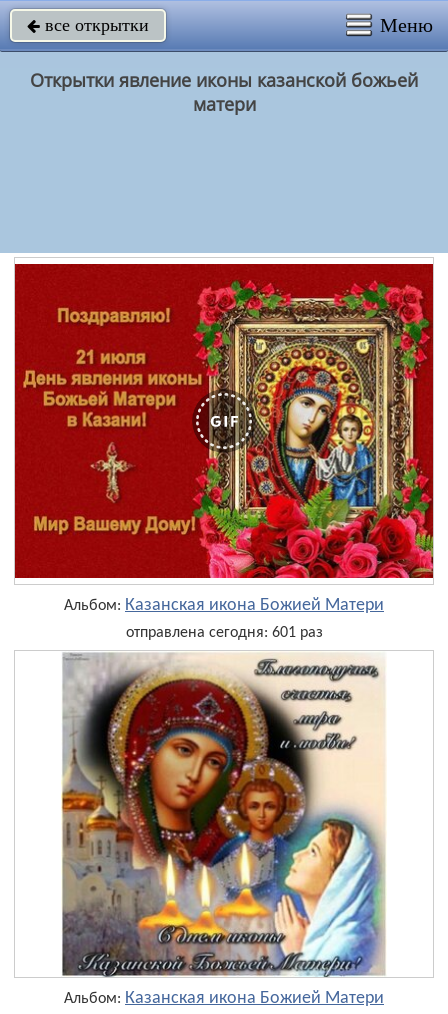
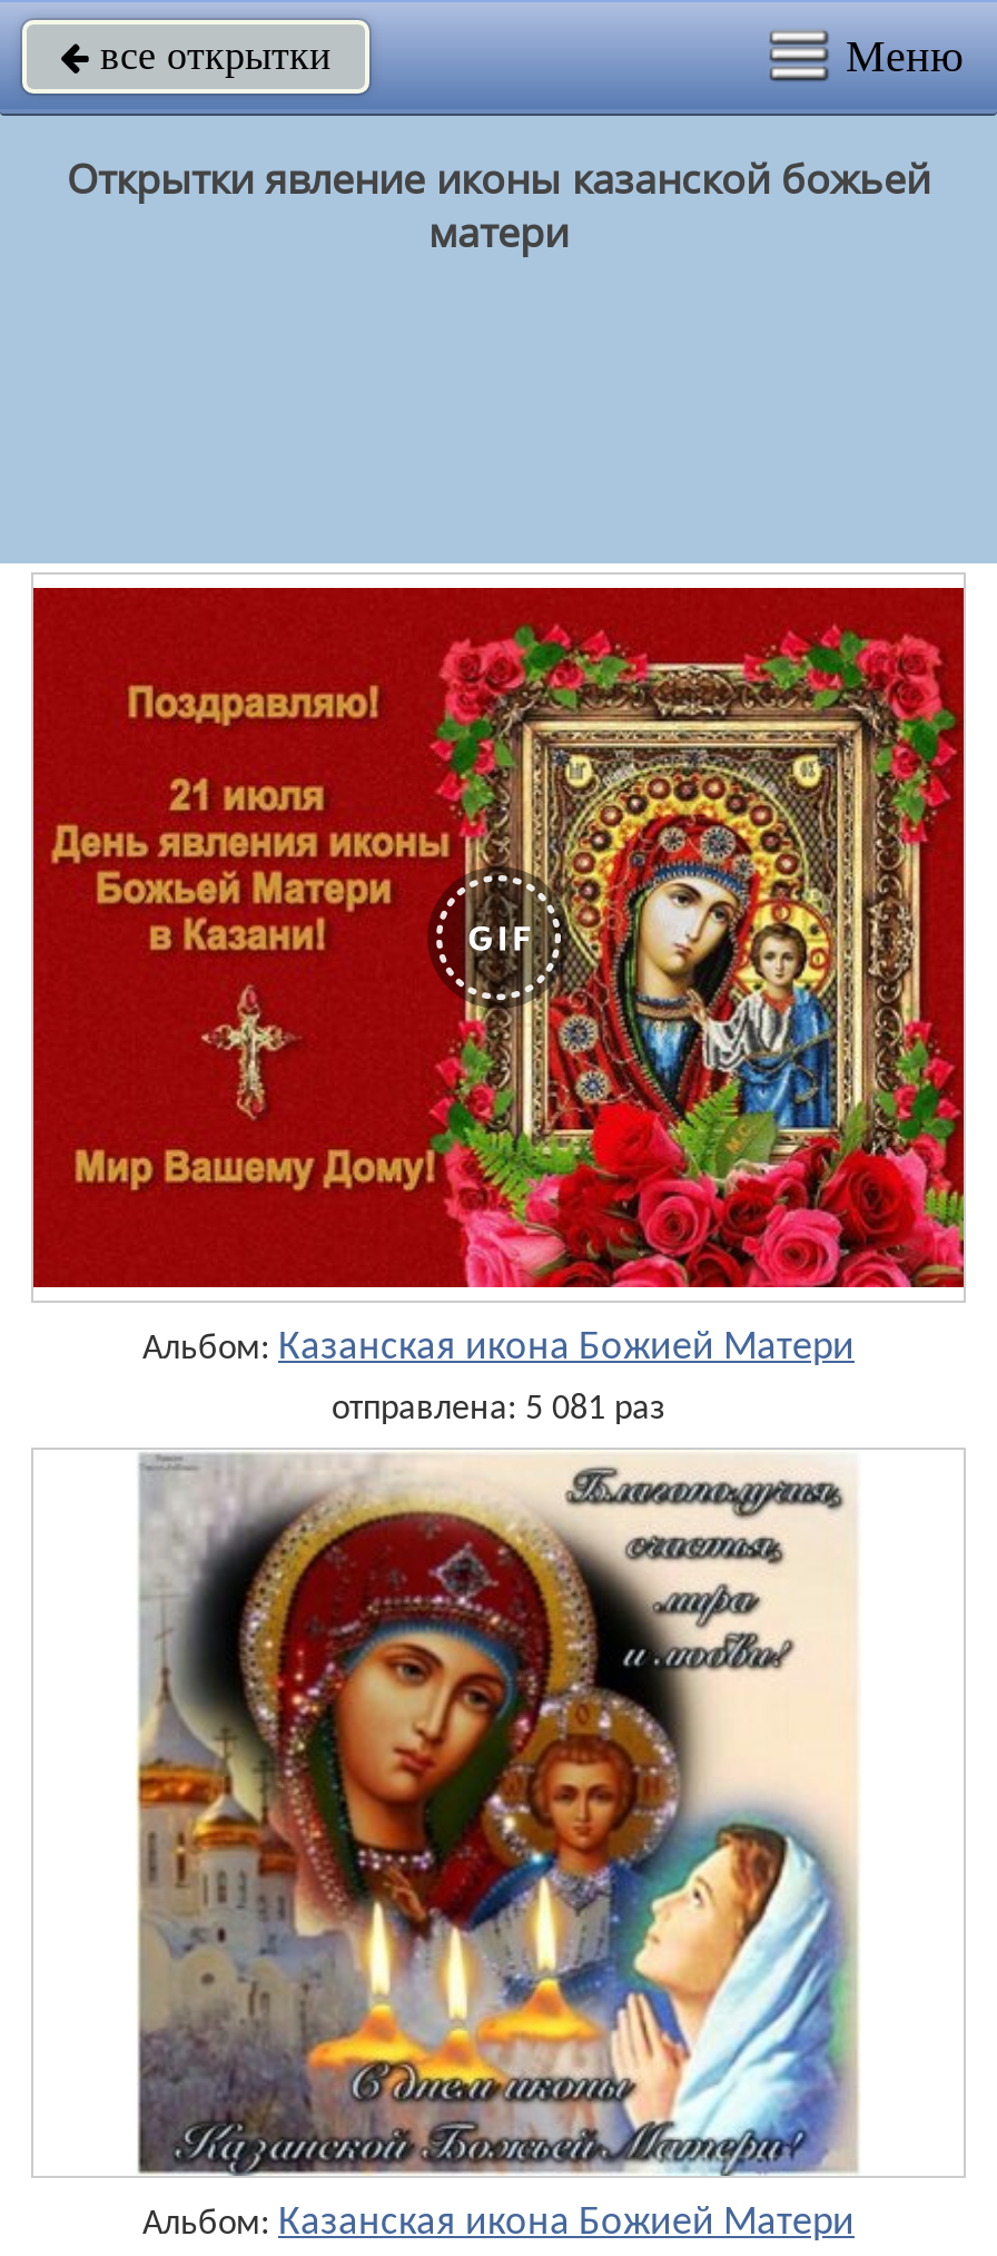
- отправлена сегодня: 601 раз
+ отправлена: 5 081 раз
